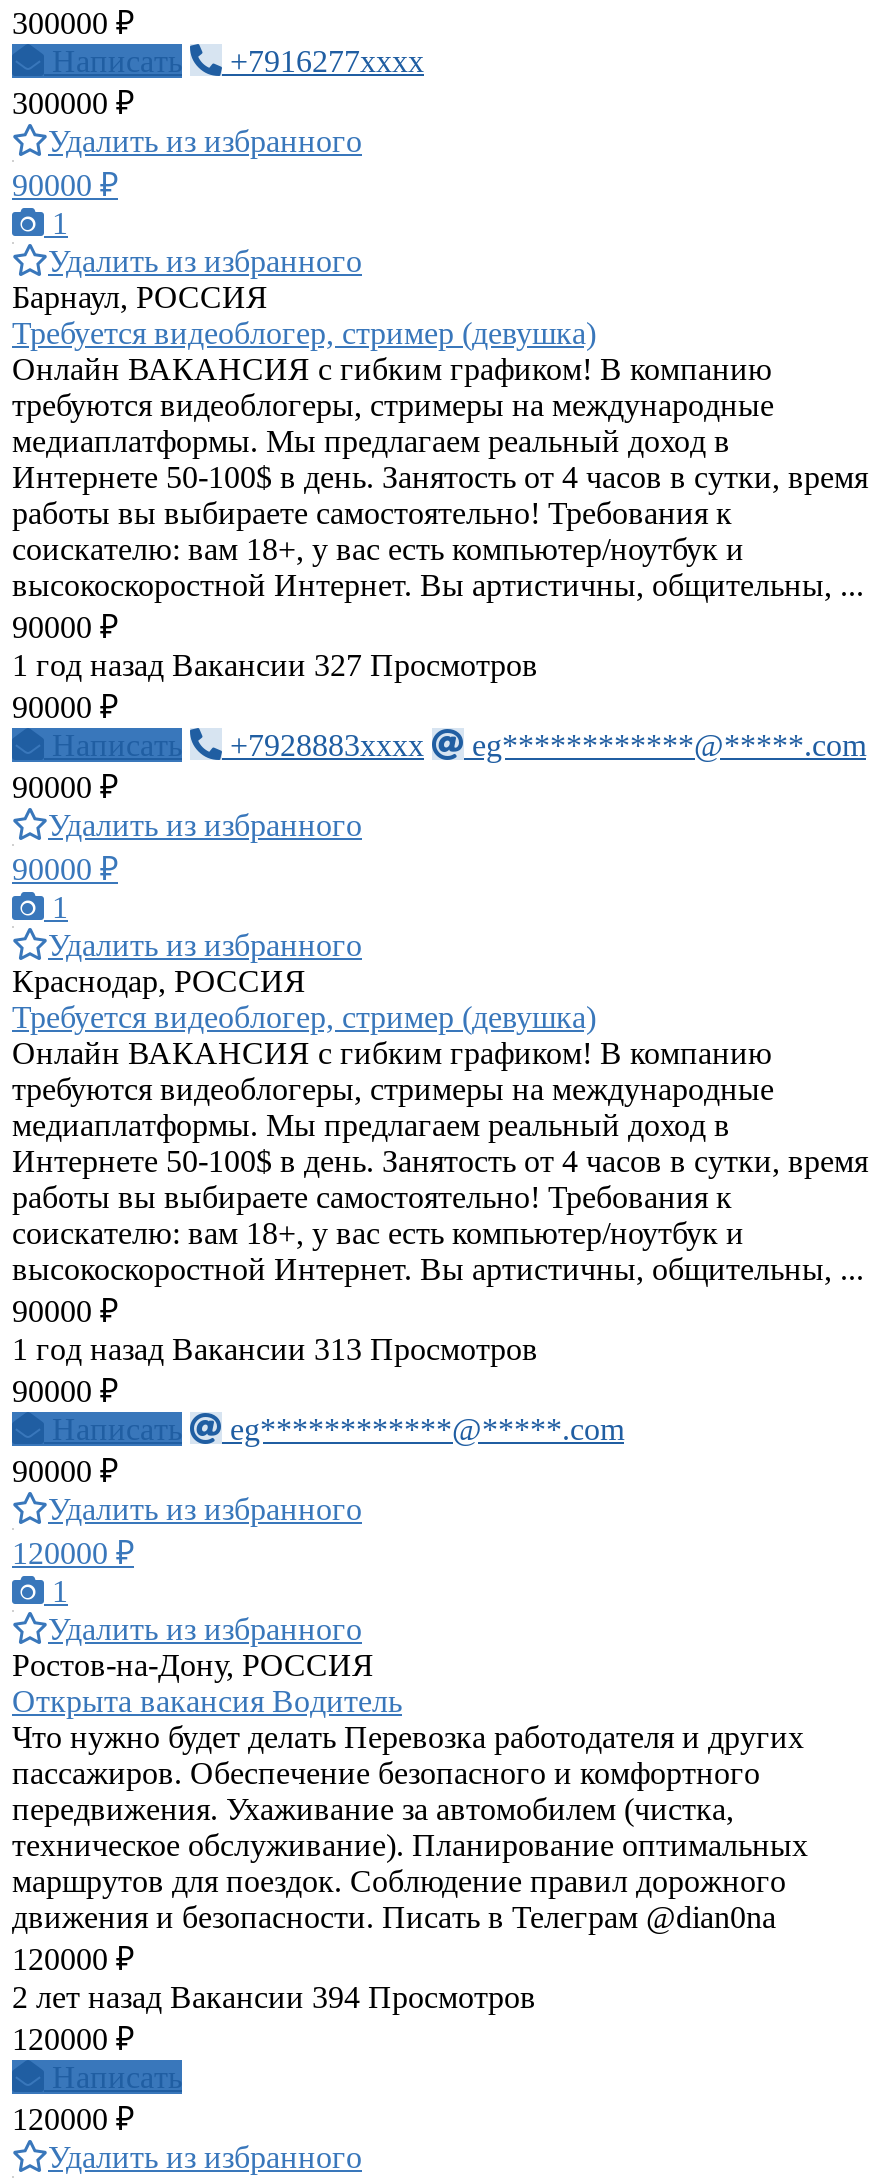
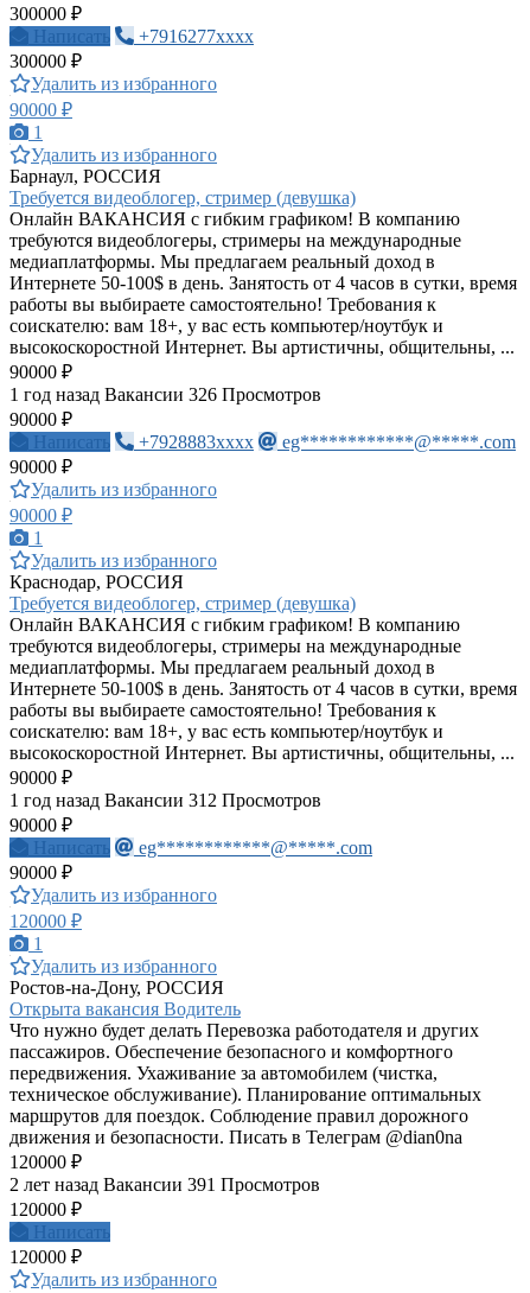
- 1 год назад Вакансии 327 Просмотров
+ 1 год назад Вакансии 326 Просмотров

- 1 год назад Вакансии 313 Просмотров
+ 1 год назад Вакансии 312 Просмотров

- 2 лет назад Вакансии 394 Просмотров
+ 2 лет назад Вакансии 391 Просмотров
